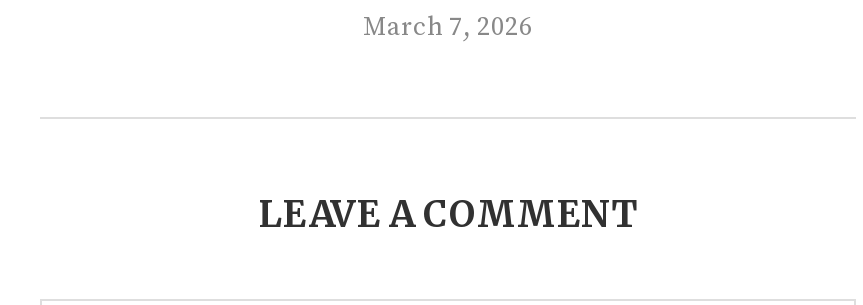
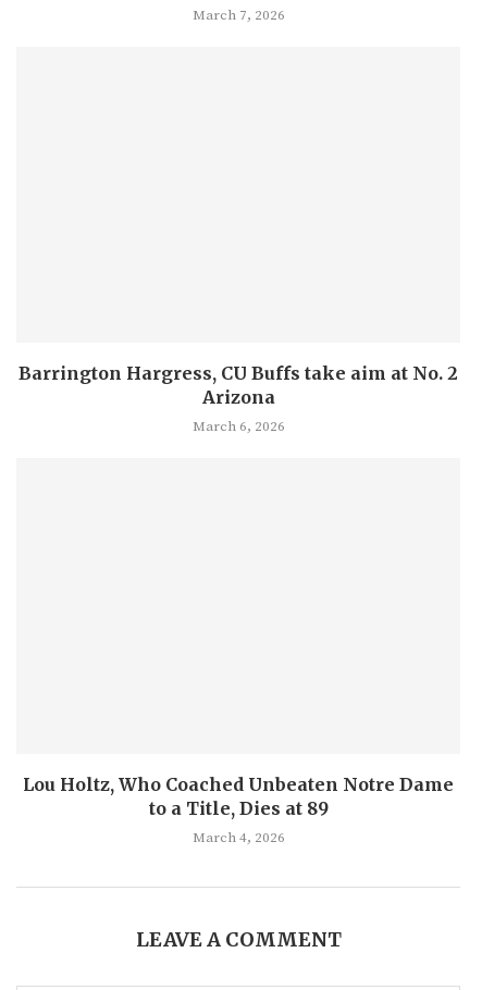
+ Barrington Hargress, CU Buffs take aim at No. 2
+ Arizona
+ March 6, 2026

+ Lou Holtz, Who Coached Unbeaten Notre Dame
+ to a Title, Dies at 89
+ March 4, 2026
